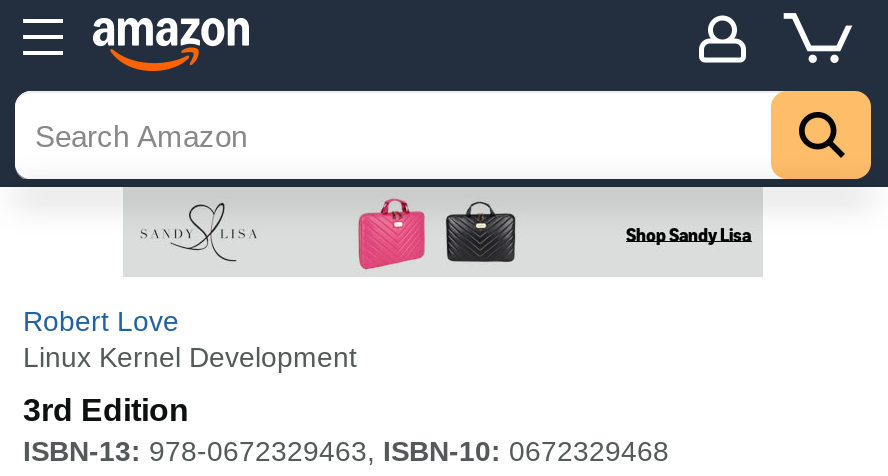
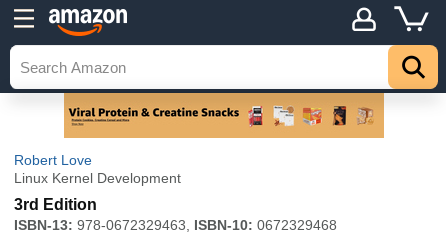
- [image]
+ [image]
